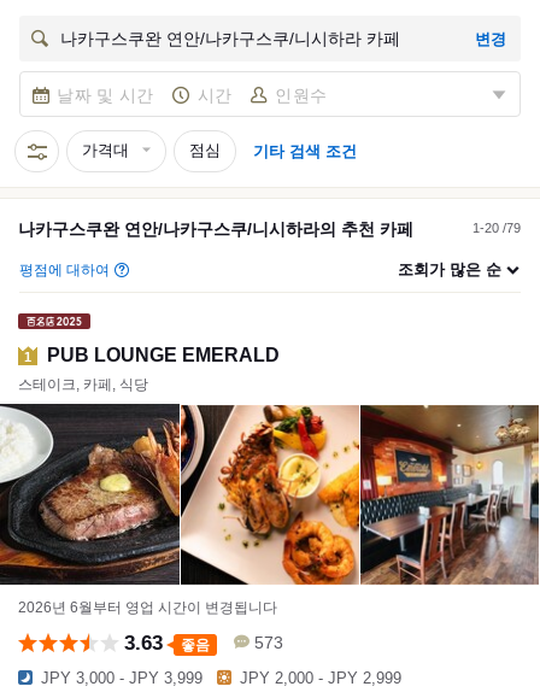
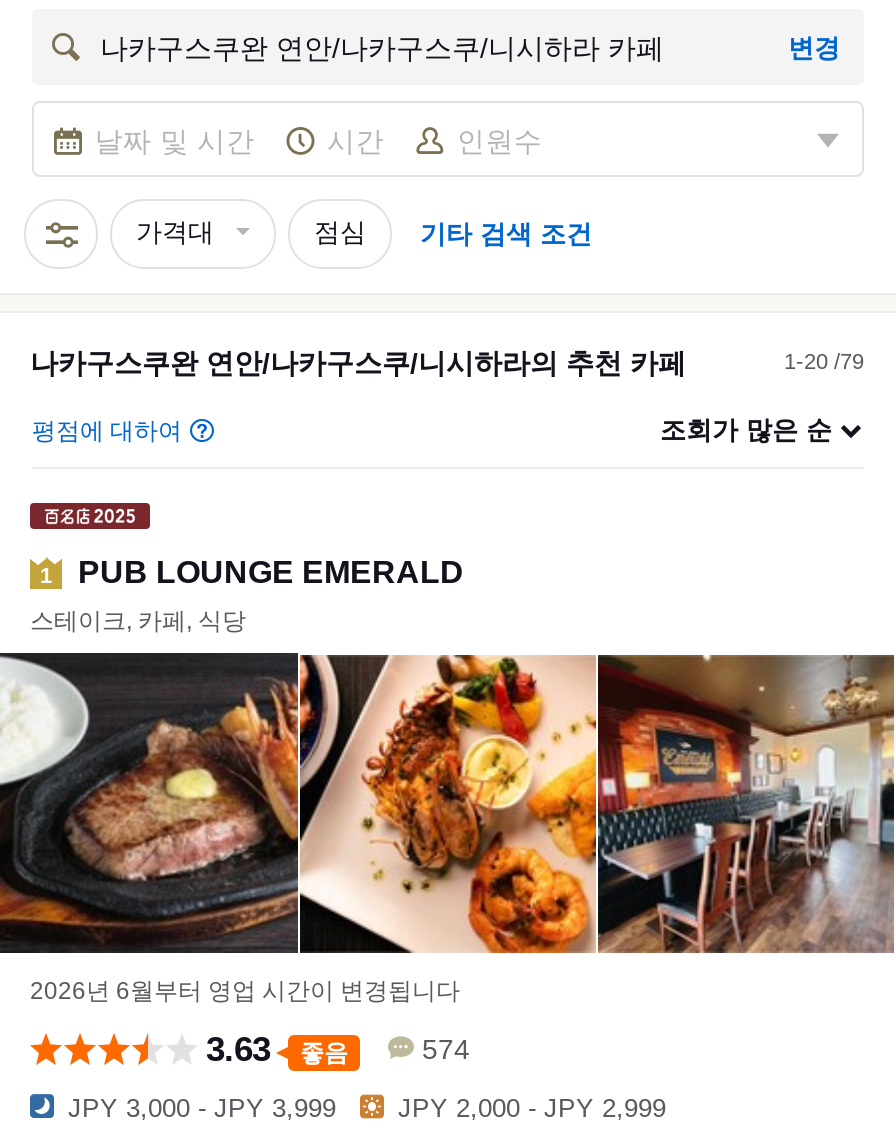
- 573
+ 574
